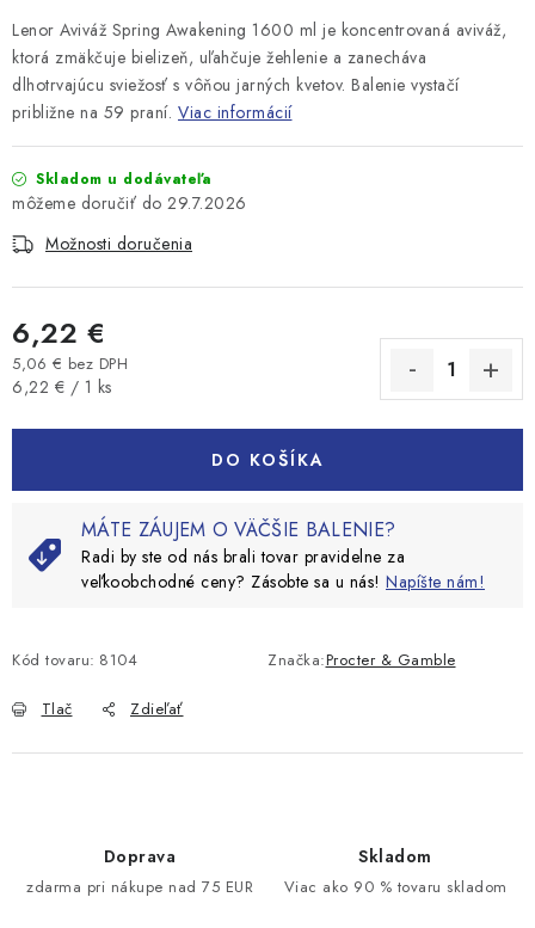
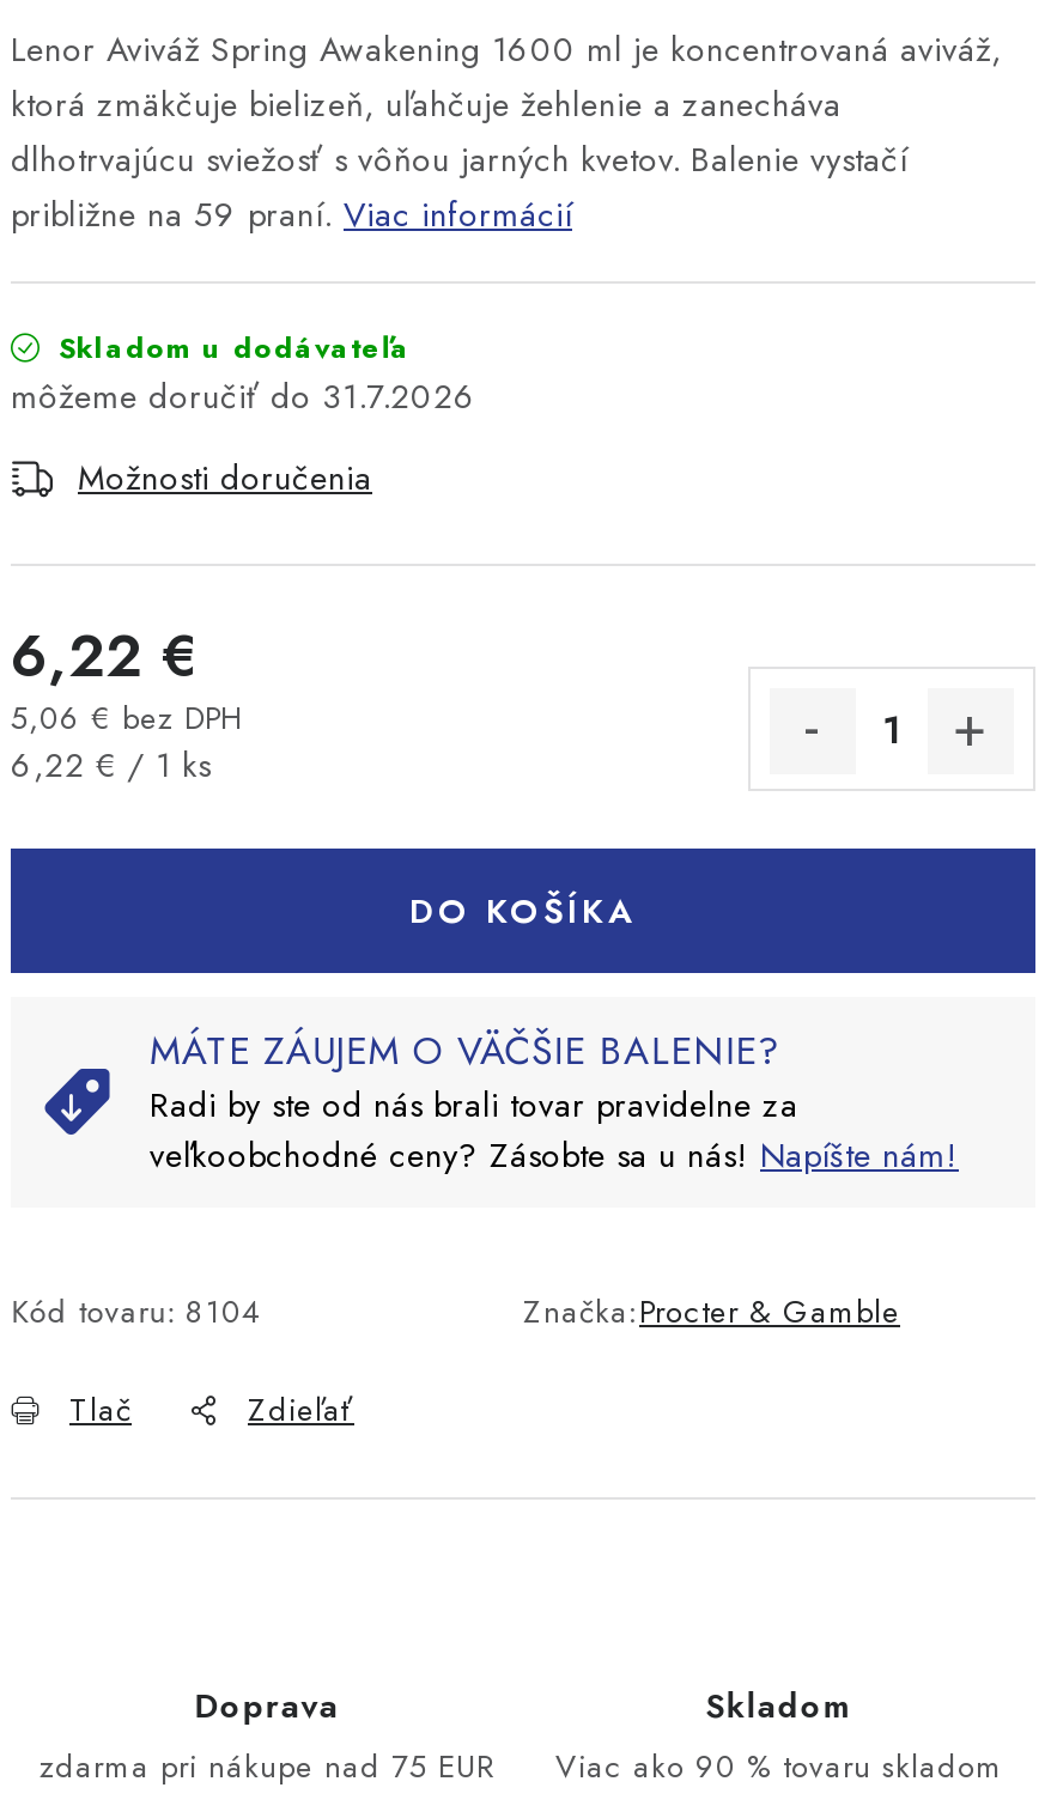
- 29.7.2026
+ 31.7.2026
